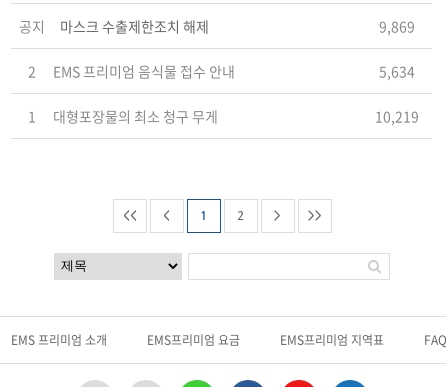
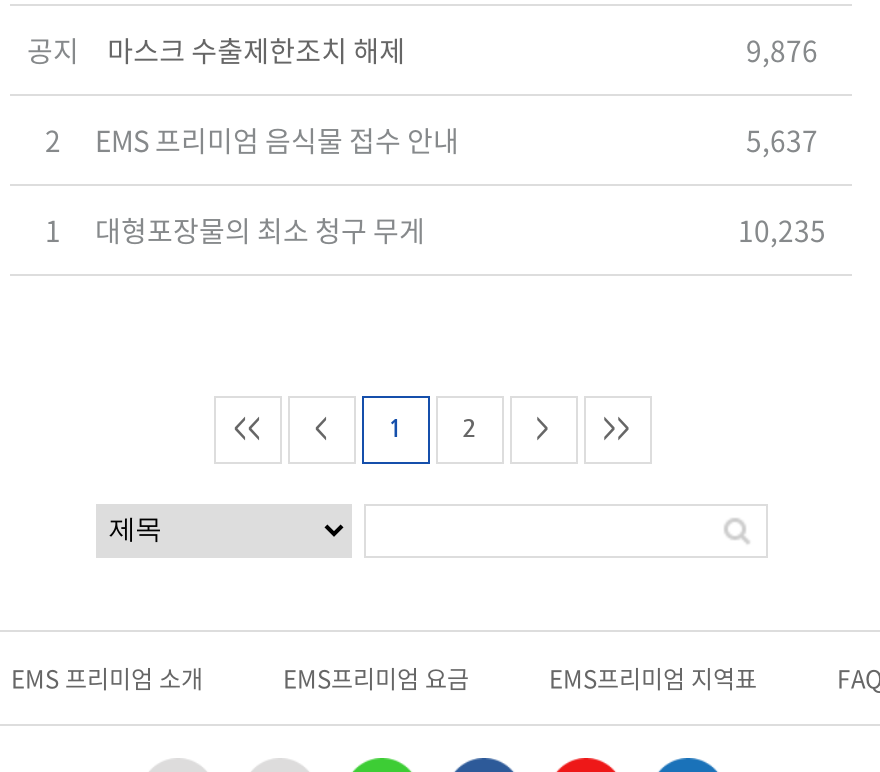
- 9,869
+ 9,876

- 5,634
+ 5,637

- 10,219
+ 10,235
